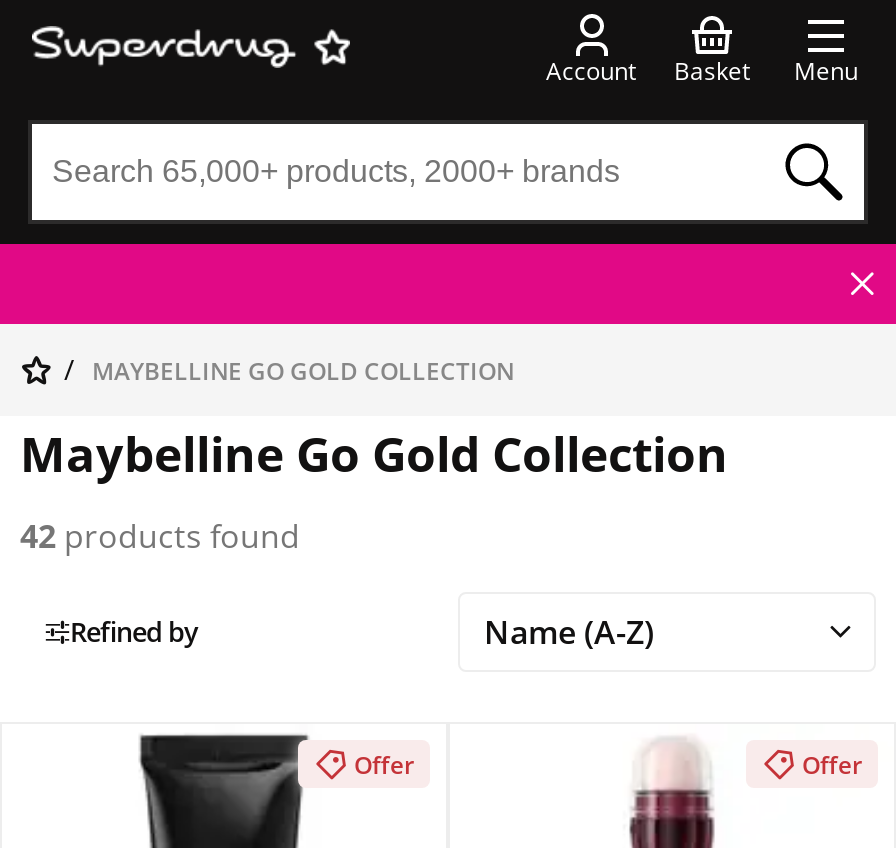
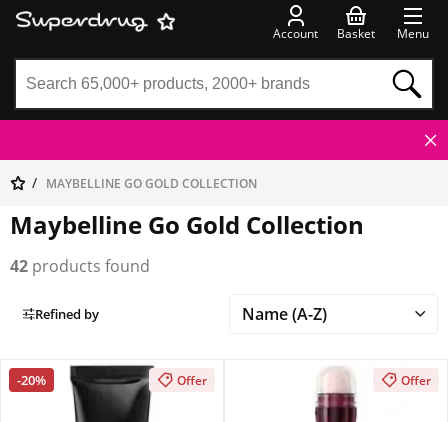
+ -20%
